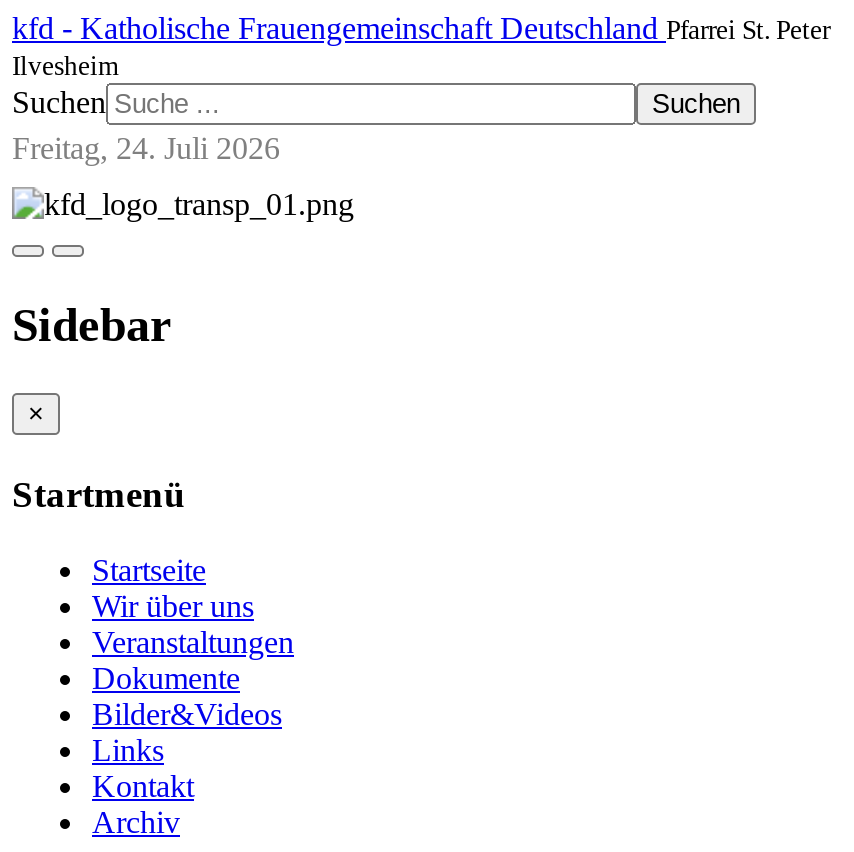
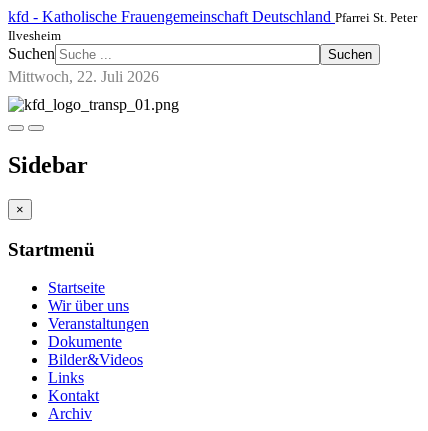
- Freitag, 24. Juli 2026
+ Mittwoch, 22. Juli 2026
